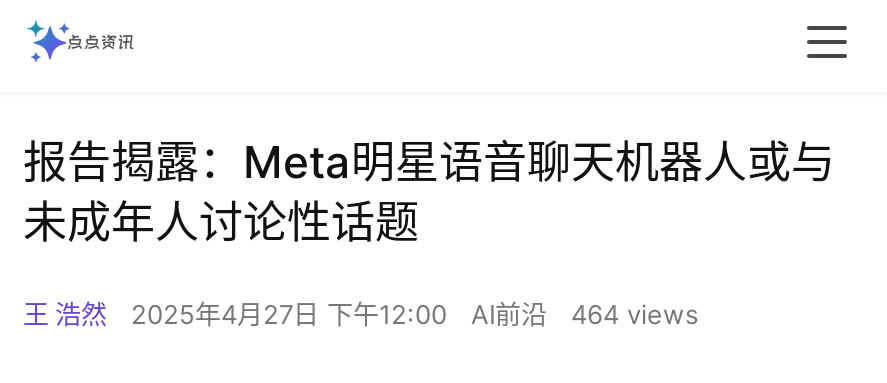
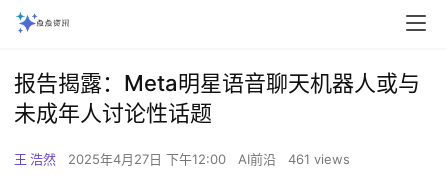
- 王 浩然 2025年4月27日 下午12:00 AI前沿 464 views
+ 王 浩然 2025年4月27日 下午12:00 AI前沿 461 views
